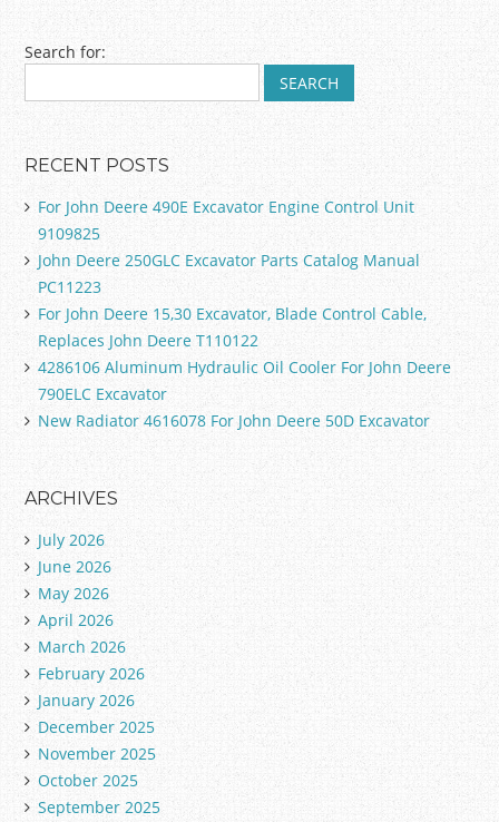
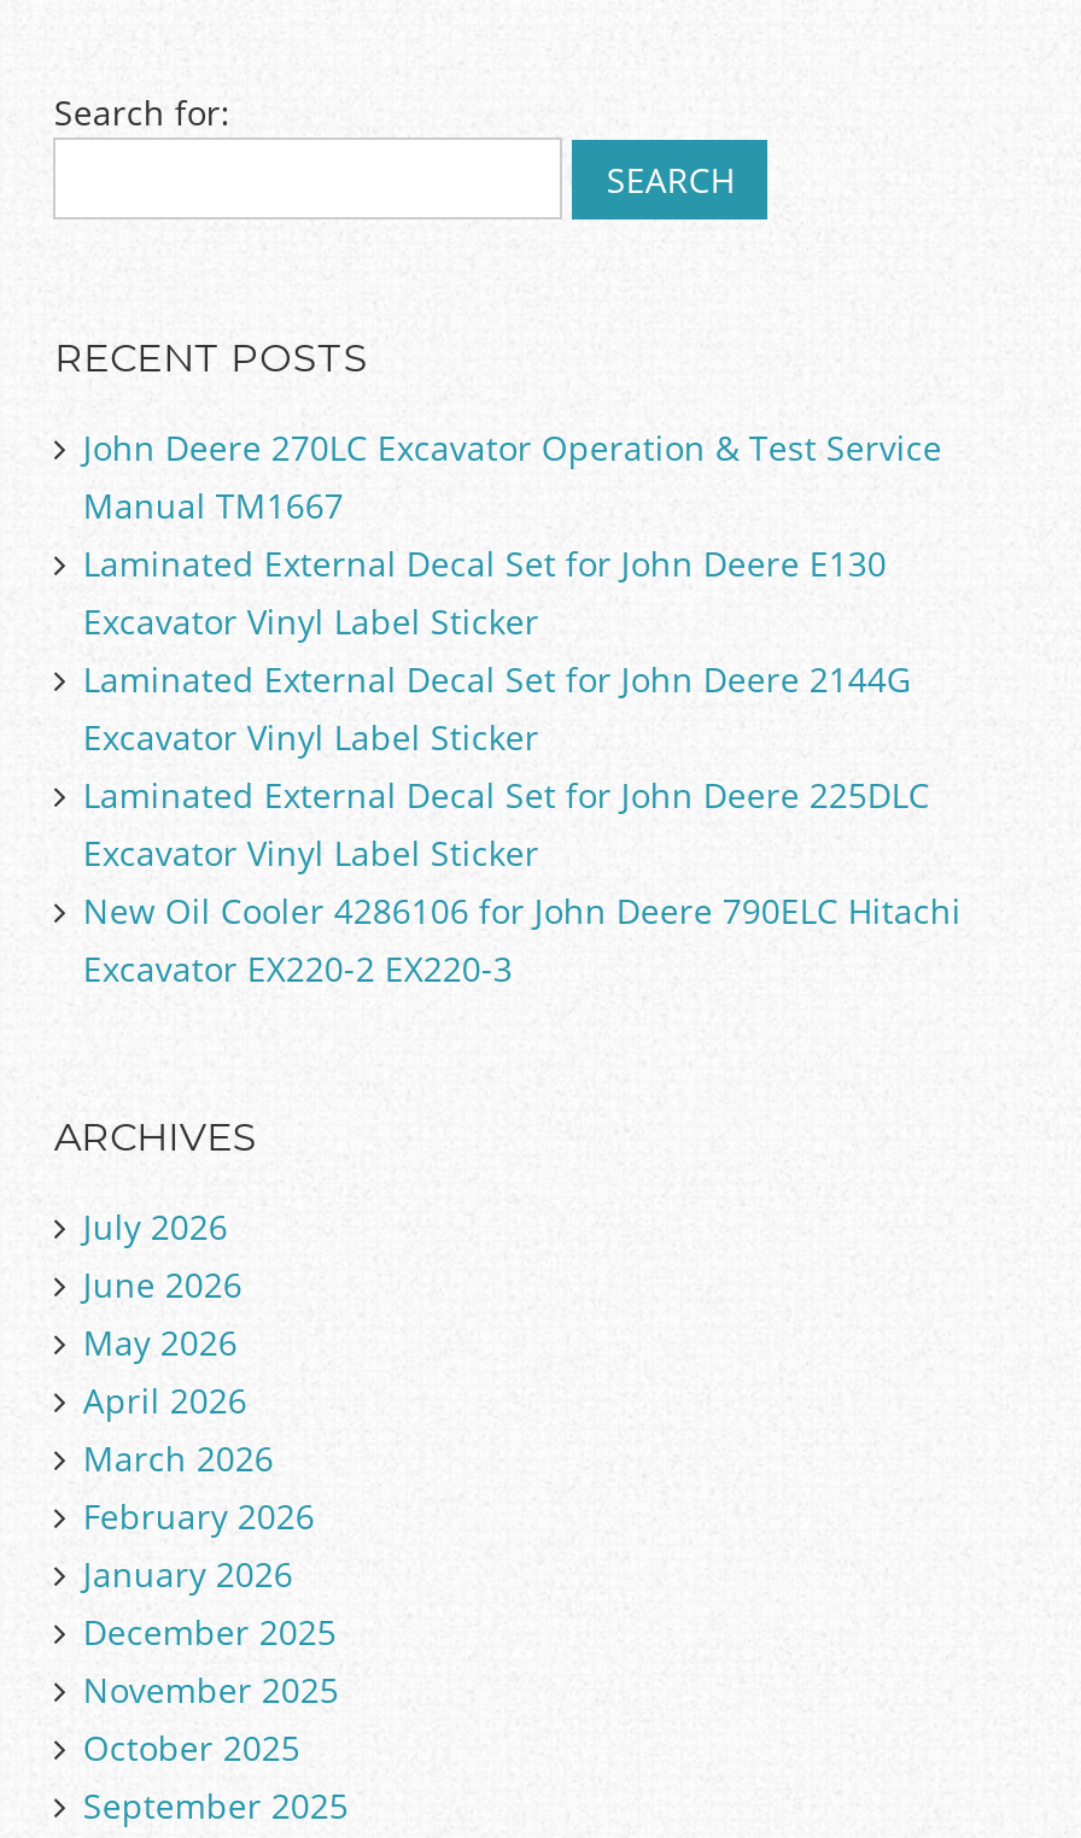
- For John Deere 490E Excavator Engine Control Unit
- 9109825
- John Deere 250GLC Excavator Parts Catalog Manual
- PC11223
- For John Deere 15,30 Excavator, Blade Control Cable,
- Replaces John Deere T110122
- 4286106 Aluminum Hydraulic Oil Cooler For John Deere
- 790ELC Excavator
- New Radiator 4616078 For John Deere 50D Excavator
+ John Deere 270LC Excavator Operation & Test Service
+ Manual TM1667
+ Laminated External Decal Set for John Deere E130
+ Excavator Vinyl Label Sticker
+ Laminated External Decal Set for John Deere 2144G
+ Excavator Vinyl Label Sticker
+ Laminated External Decal Set for John Deere 225DLC
+ Excavator Vinyl Label Sticker
+ New Oil Cooler 4286106 for John Deere 790ELC Hitachi
+ Excavator EX220-2 EX220-3
